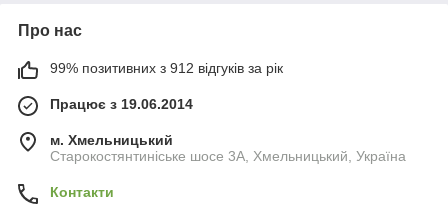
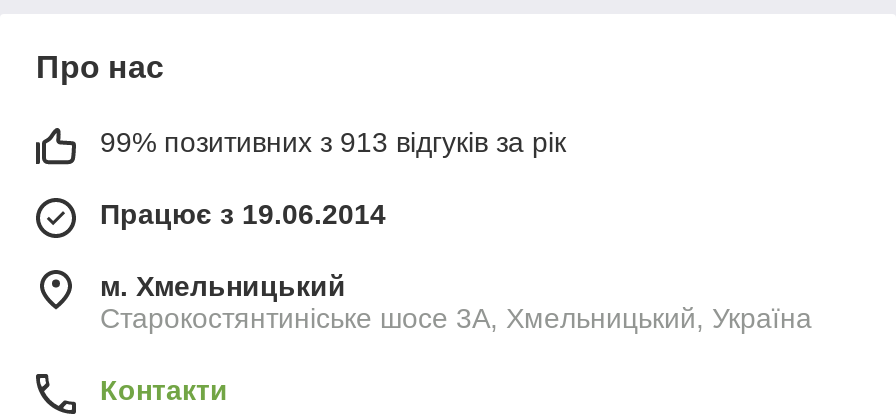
- 99% позитивних з 912 відгуків за рік
+ 99% позитивних з 913 відгуків за рік
